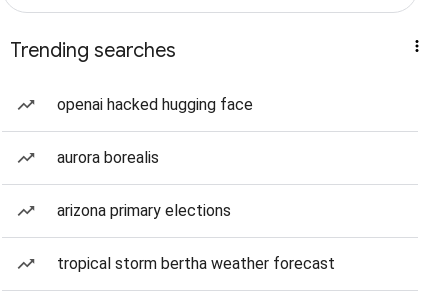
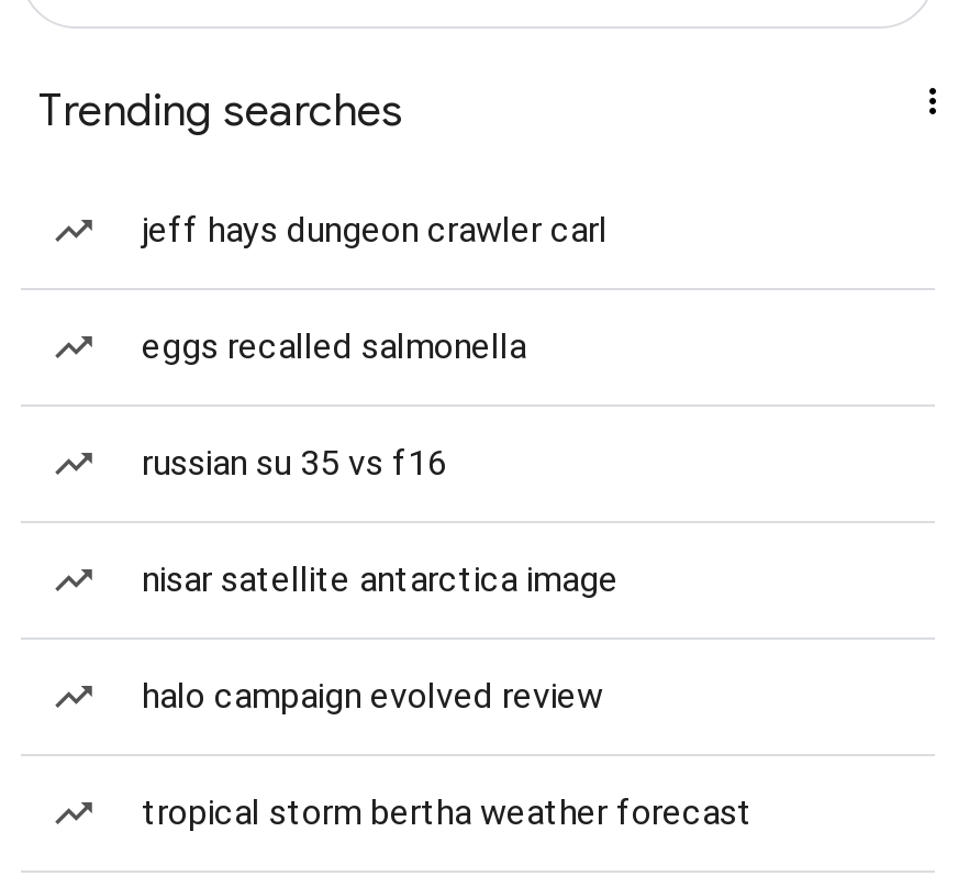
- openai hacked hugging face
- aurora borealis
- arizona primary elections
+ jeff hays dungeon crawler carl
+ eggs recalled salmonella
+ russian su 35 vs f16
+ nisar satellite antarctica image
+ halo campaign evolved review
